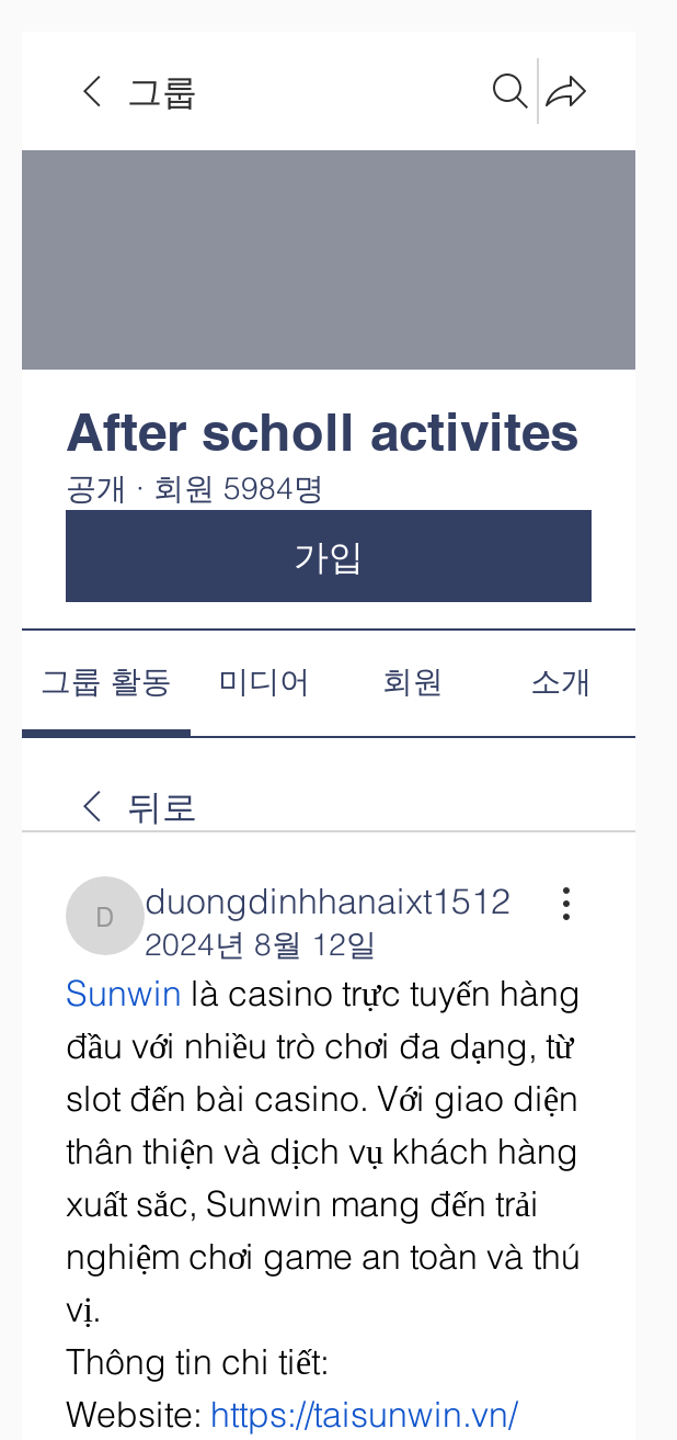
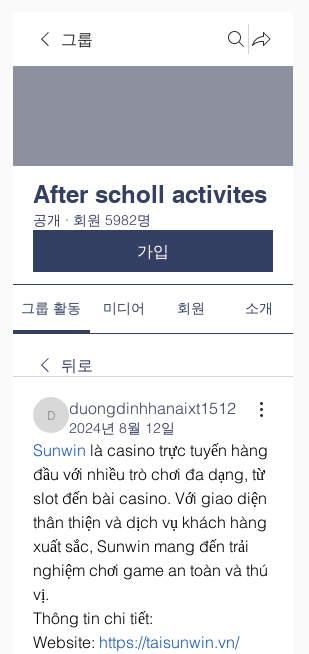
- 공개 · 회원 5984명
+ 공개 · 회원 5982명
